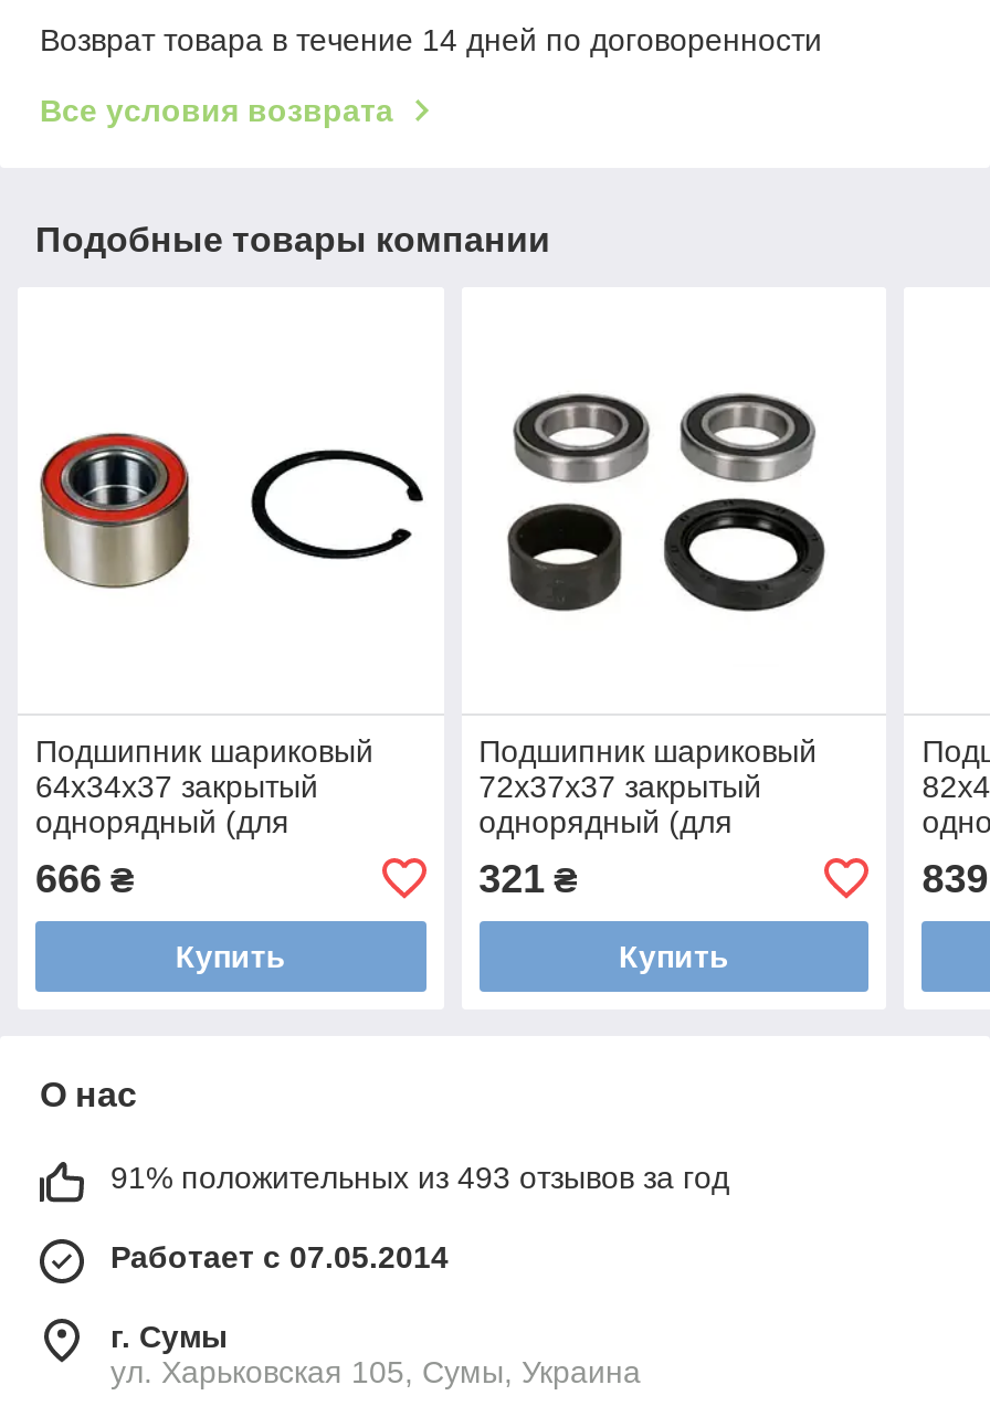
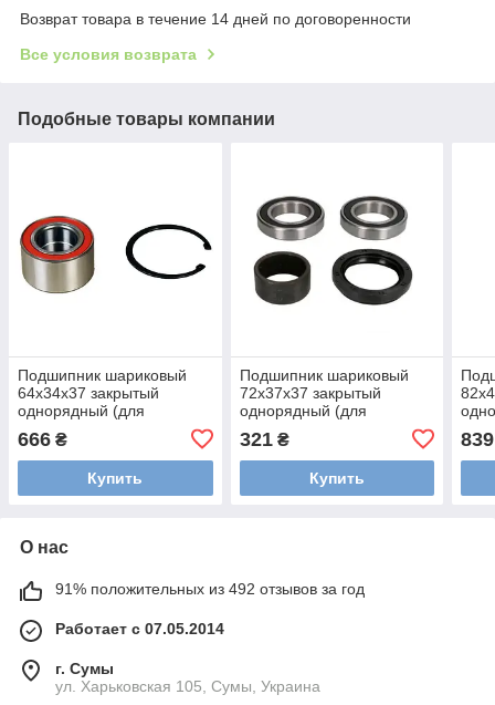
- 91% положительных из 493 отзывов за год
+ 91% положительных из 492 отзывов за год
